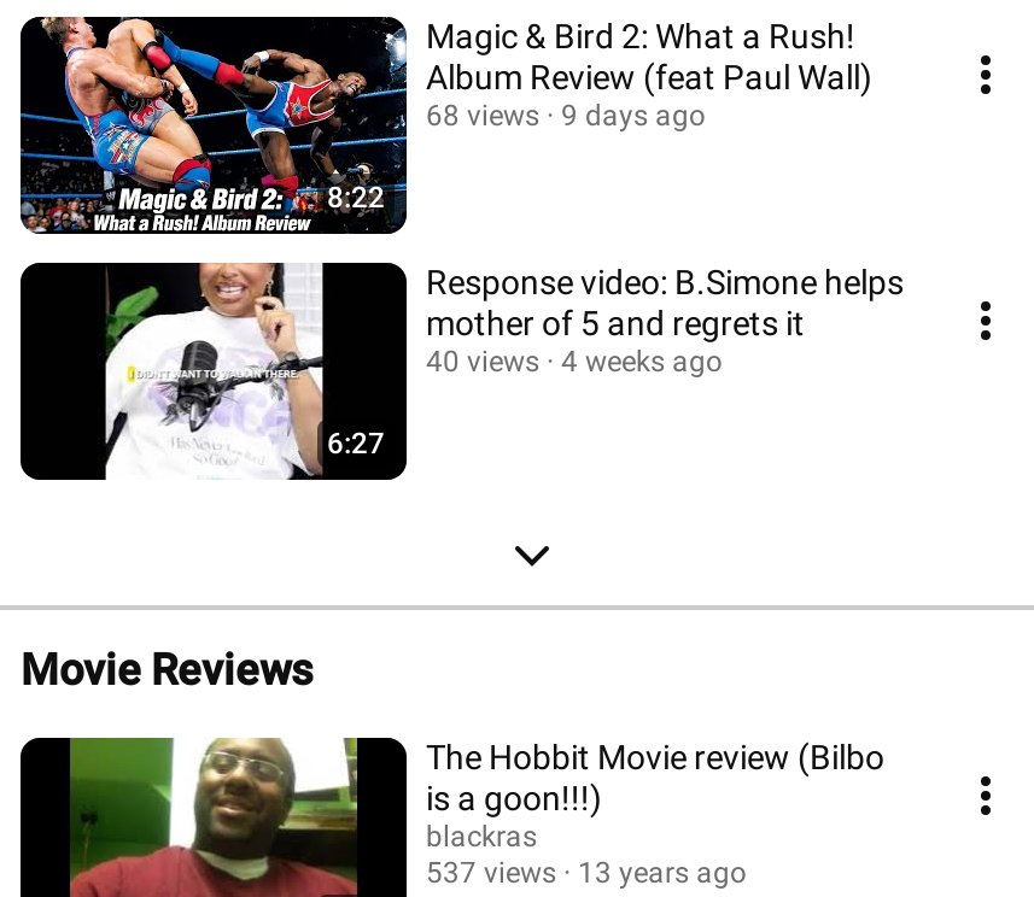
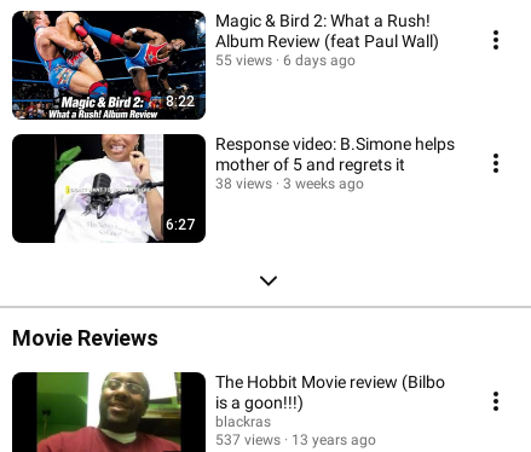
- 68 views
+ 55 views

- 9 days ago
+ 6 days ago

- 40 views
+ 38 views

- 4 weeks ago
+ 3 weeks ago
